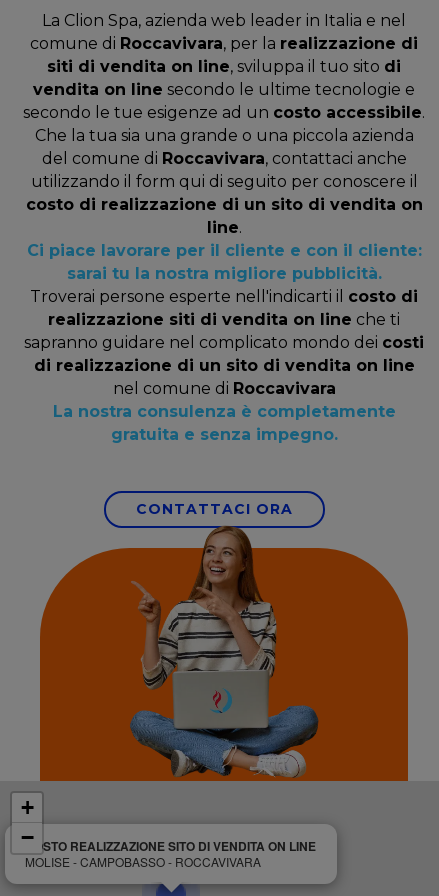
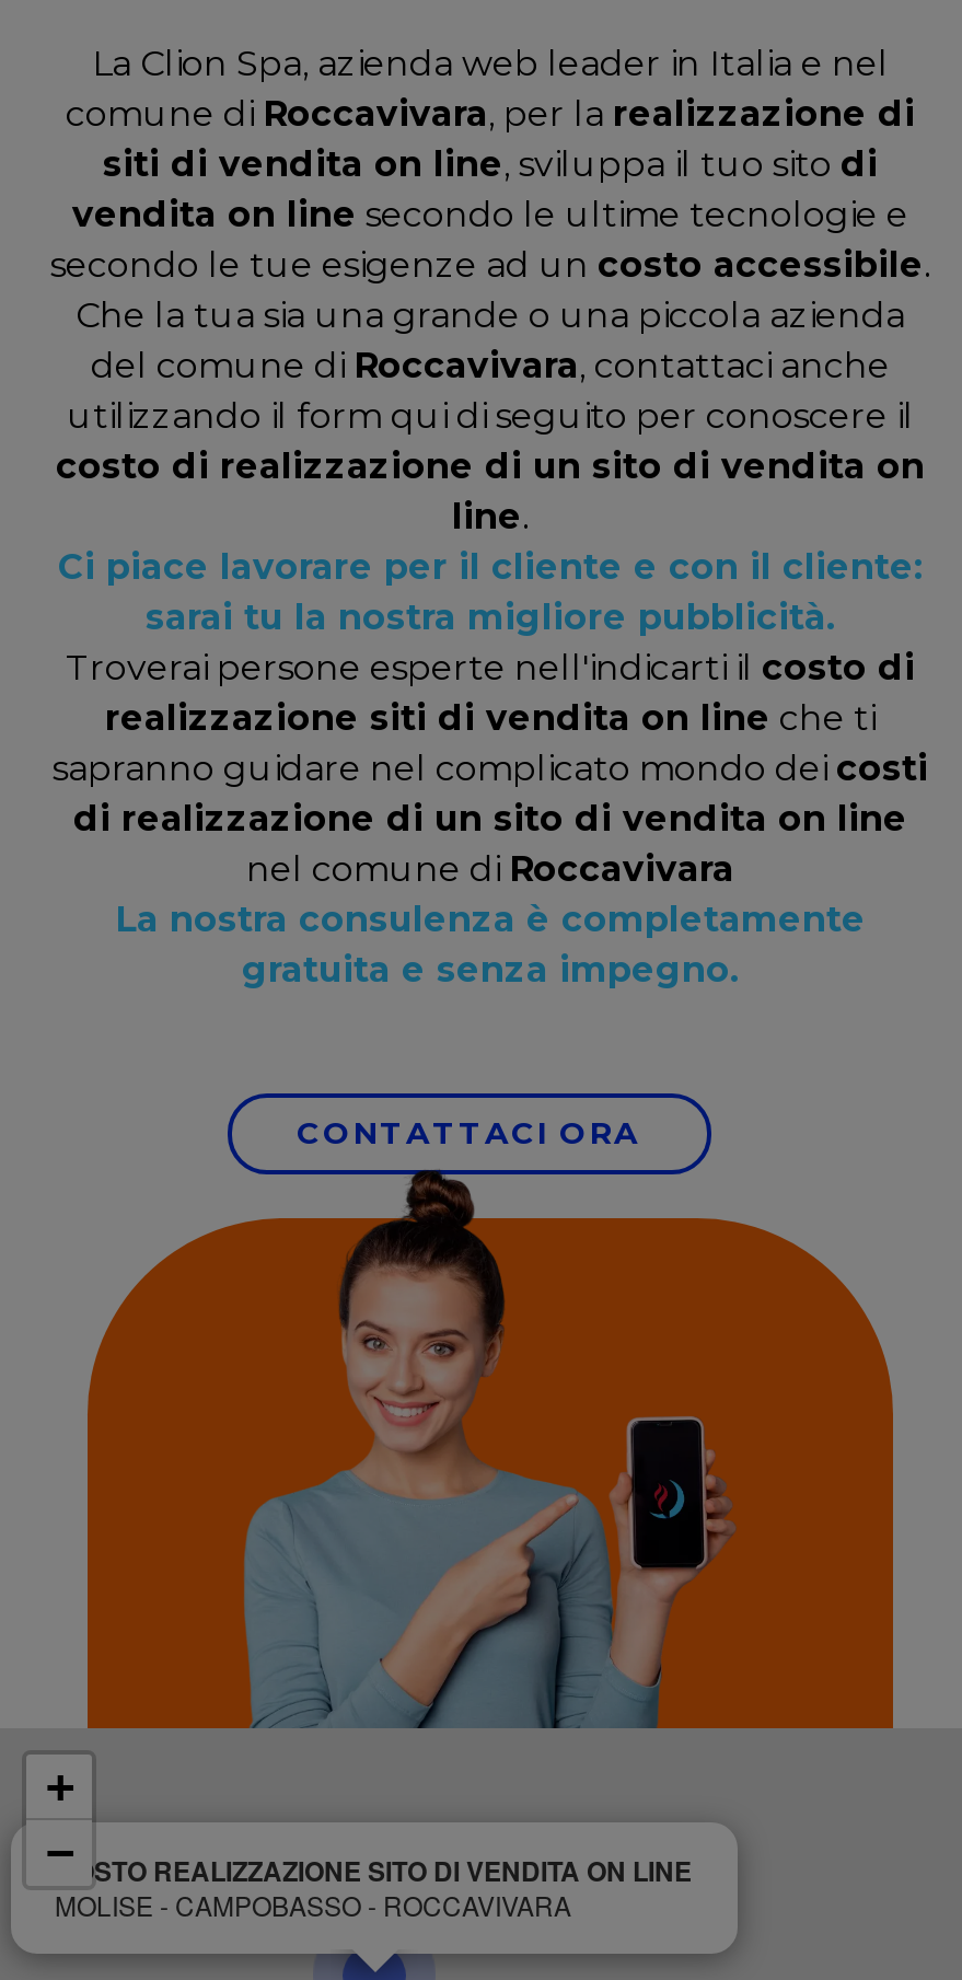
- [image]
+ [image]
